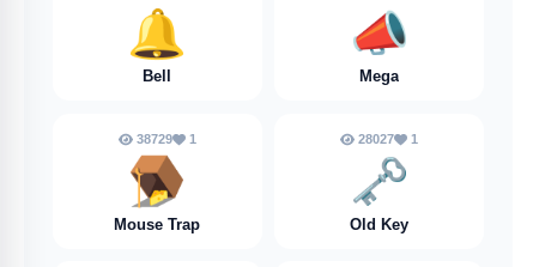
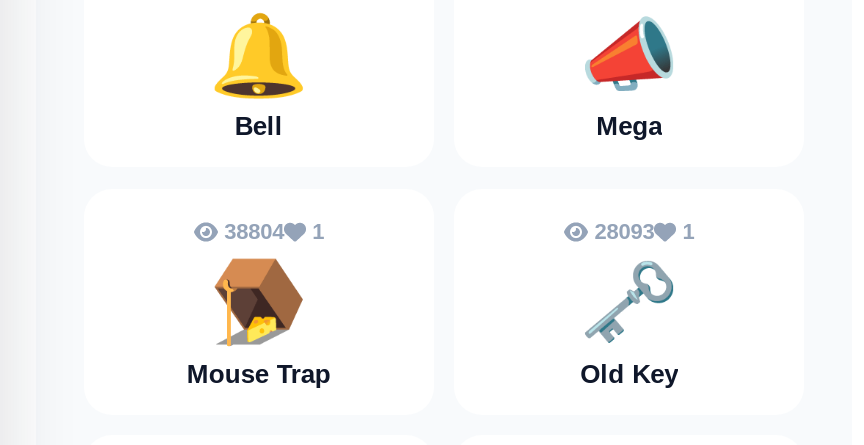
- 38729 1
+ 38804 1

- 28027 1
+ 28093 1
